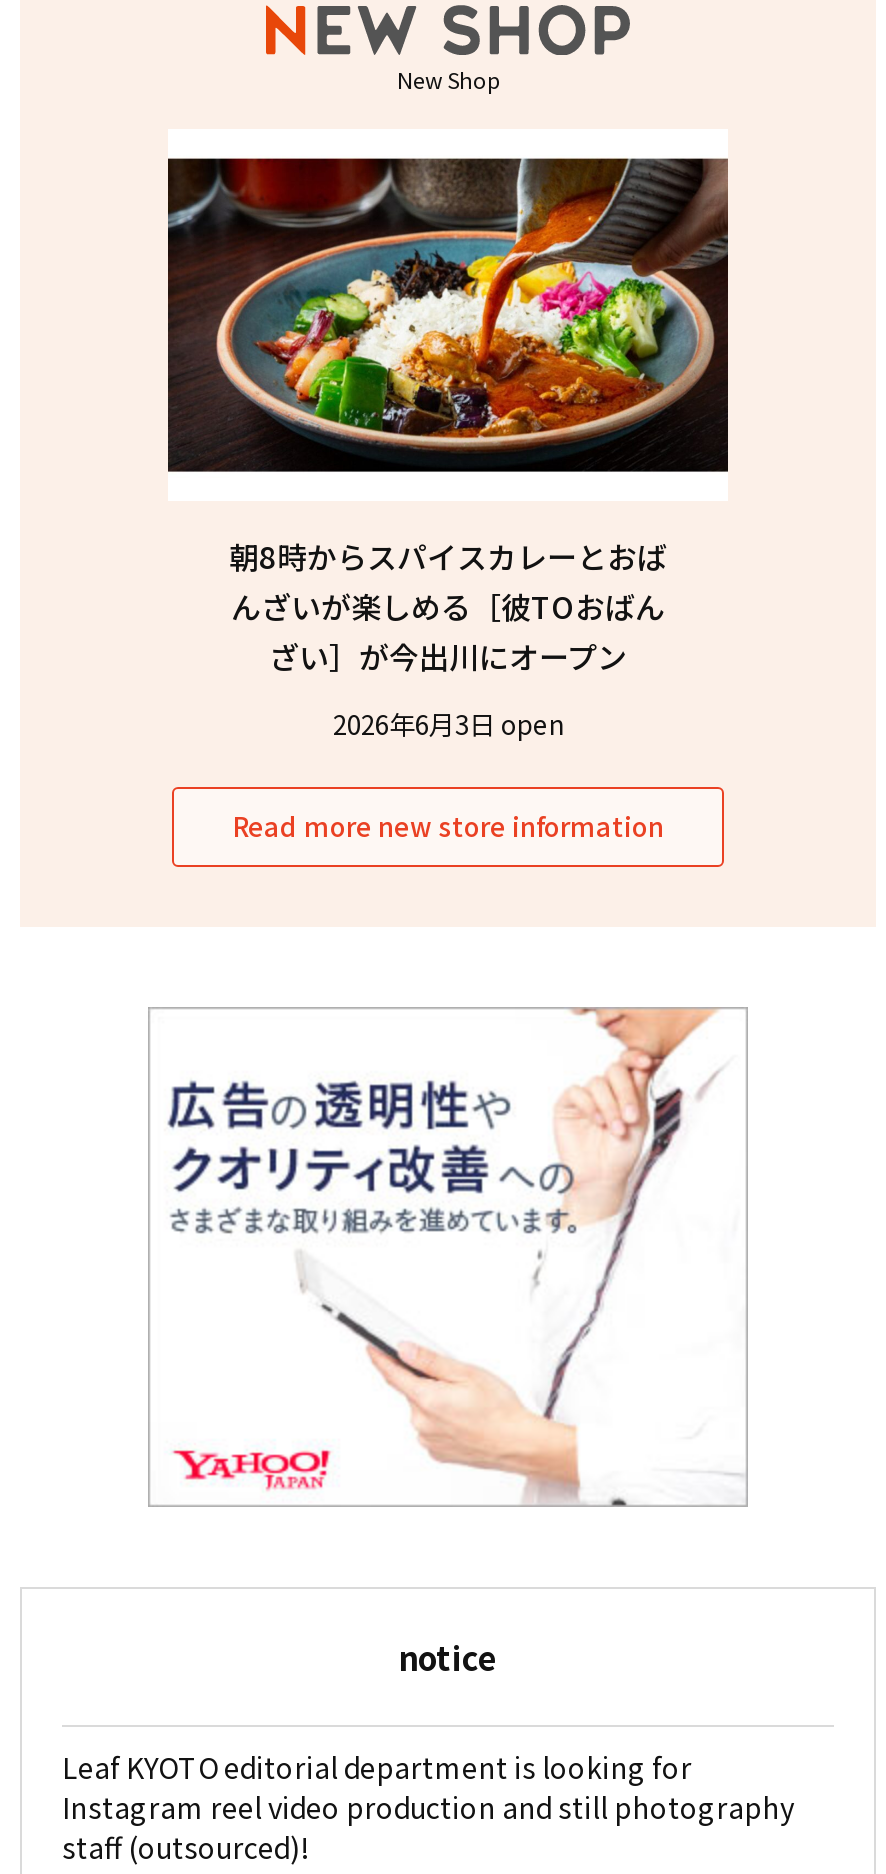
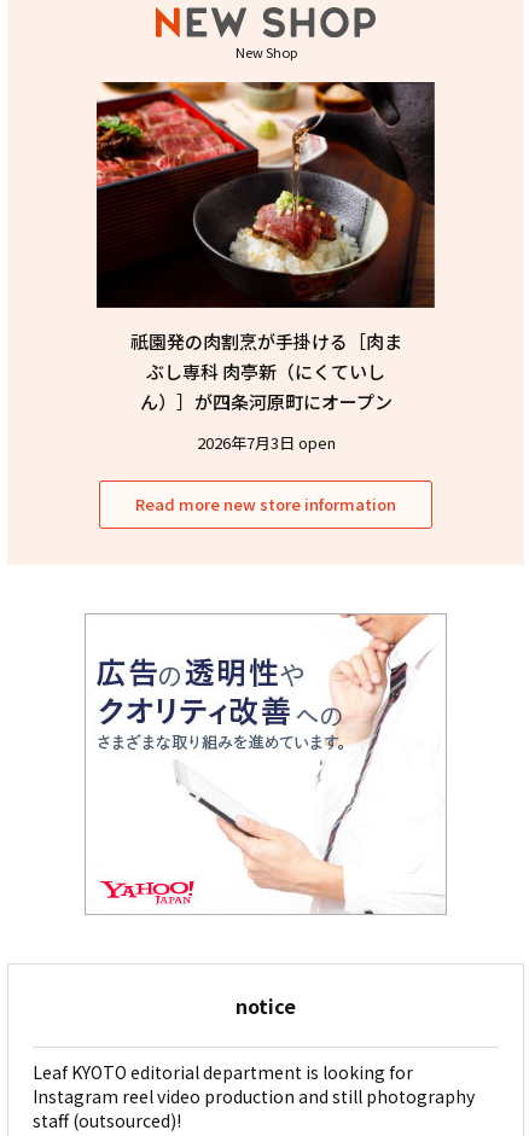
- [image]
- 朝8時からスパイスカレーとおば
- んざいが楽しめる［彼TOおばん
- ざい］が今出川にオープン
+ [image]
+ 祇園発の肉割烹が手掛ける［肉ま
+ ぶし専科 肉亭新（にくていし
+ ん）］が四条河原町にオープン

- 2026年6月3日 open
+ 2026年7月3日 open
